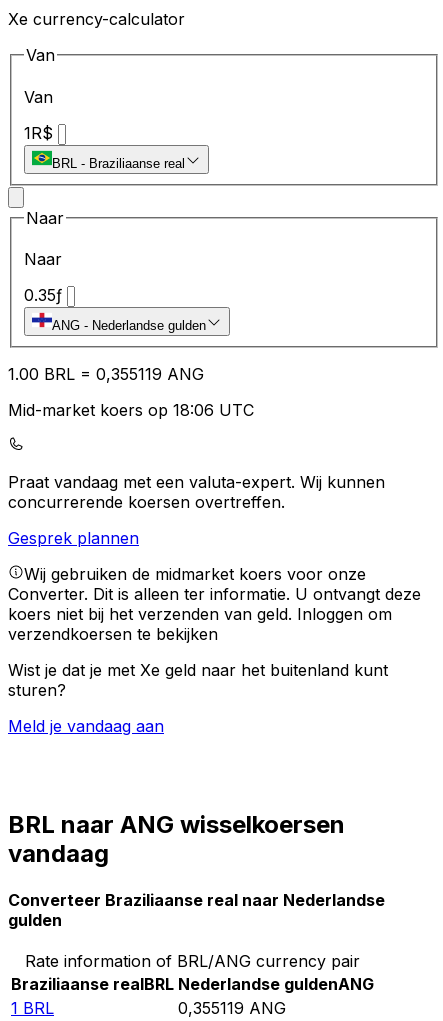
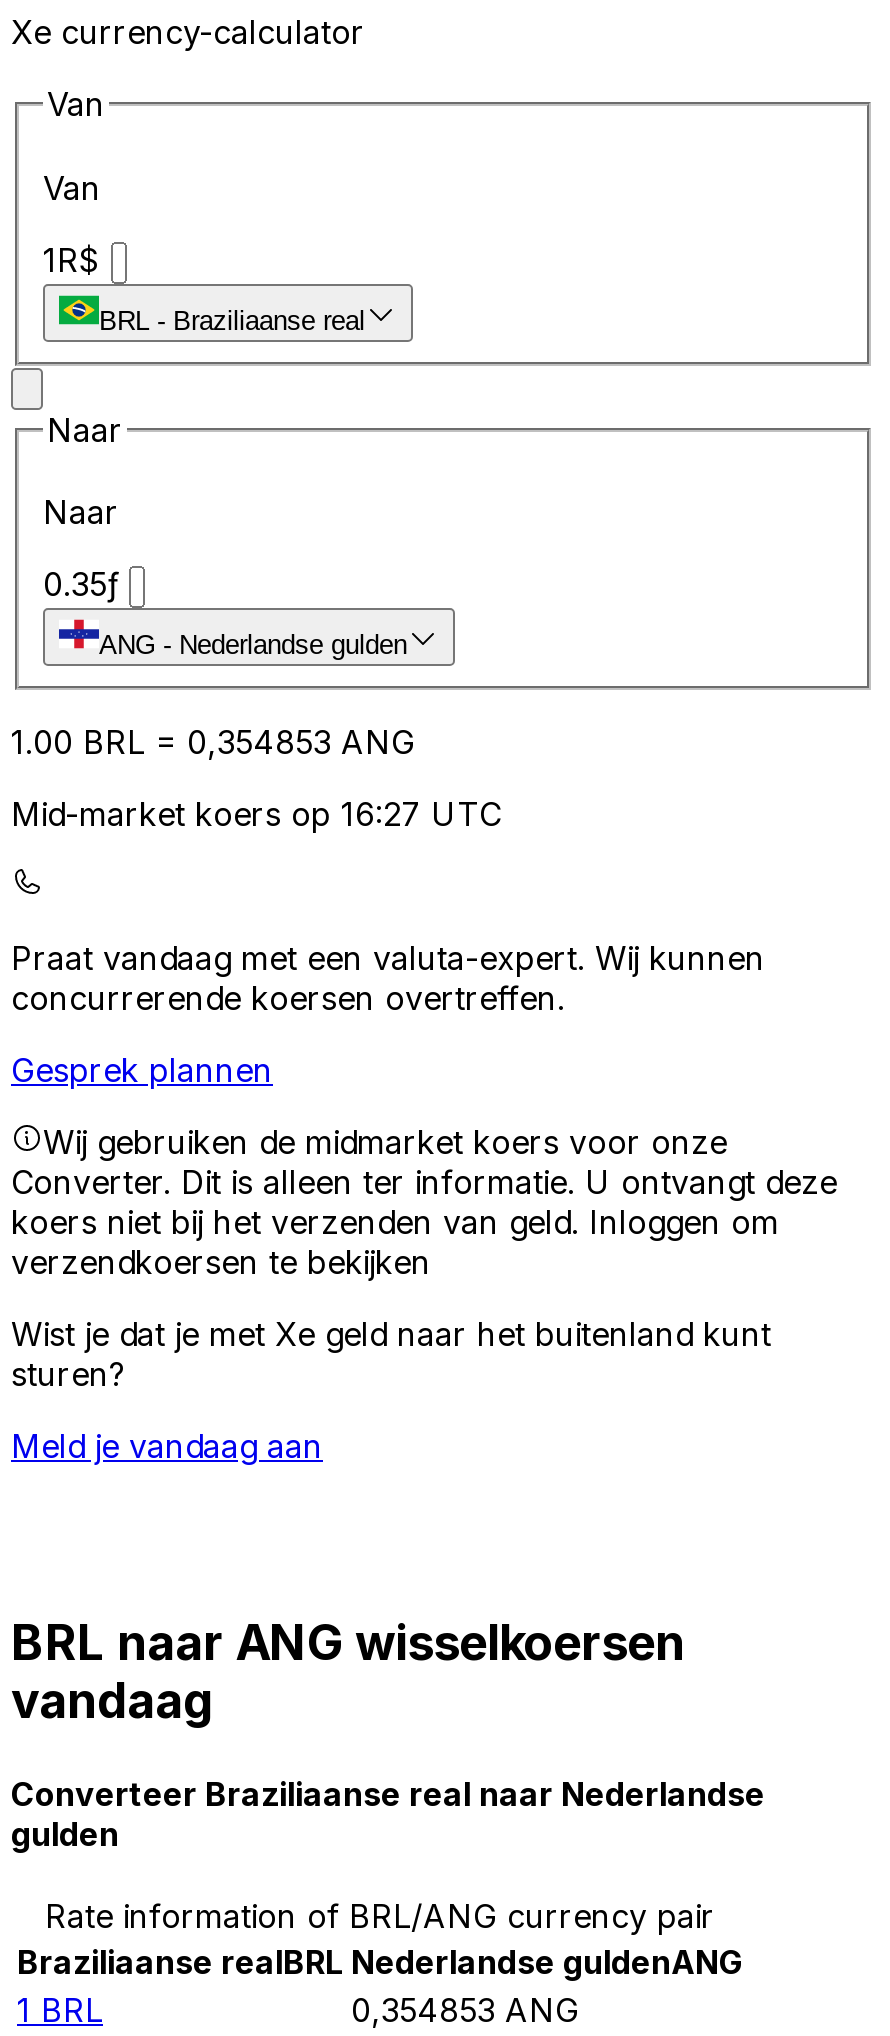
- 1.00 BRL = 0,355119 ANG
+ 1.00 BRL = 0,354853 ANG

- Mid-market koers op 18:06 UTC
+ Mid-market koers op 16:27 UTC

- 0,355119 ANG
+ 0,354853 ANG
